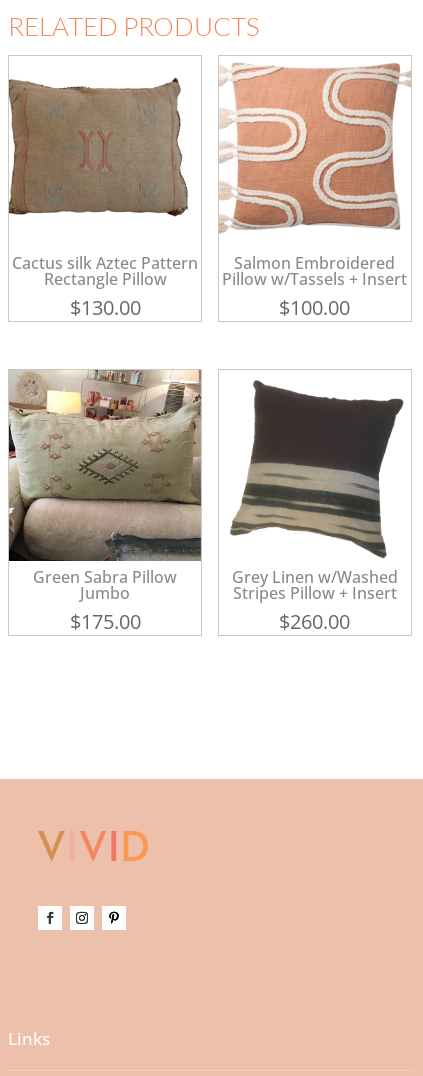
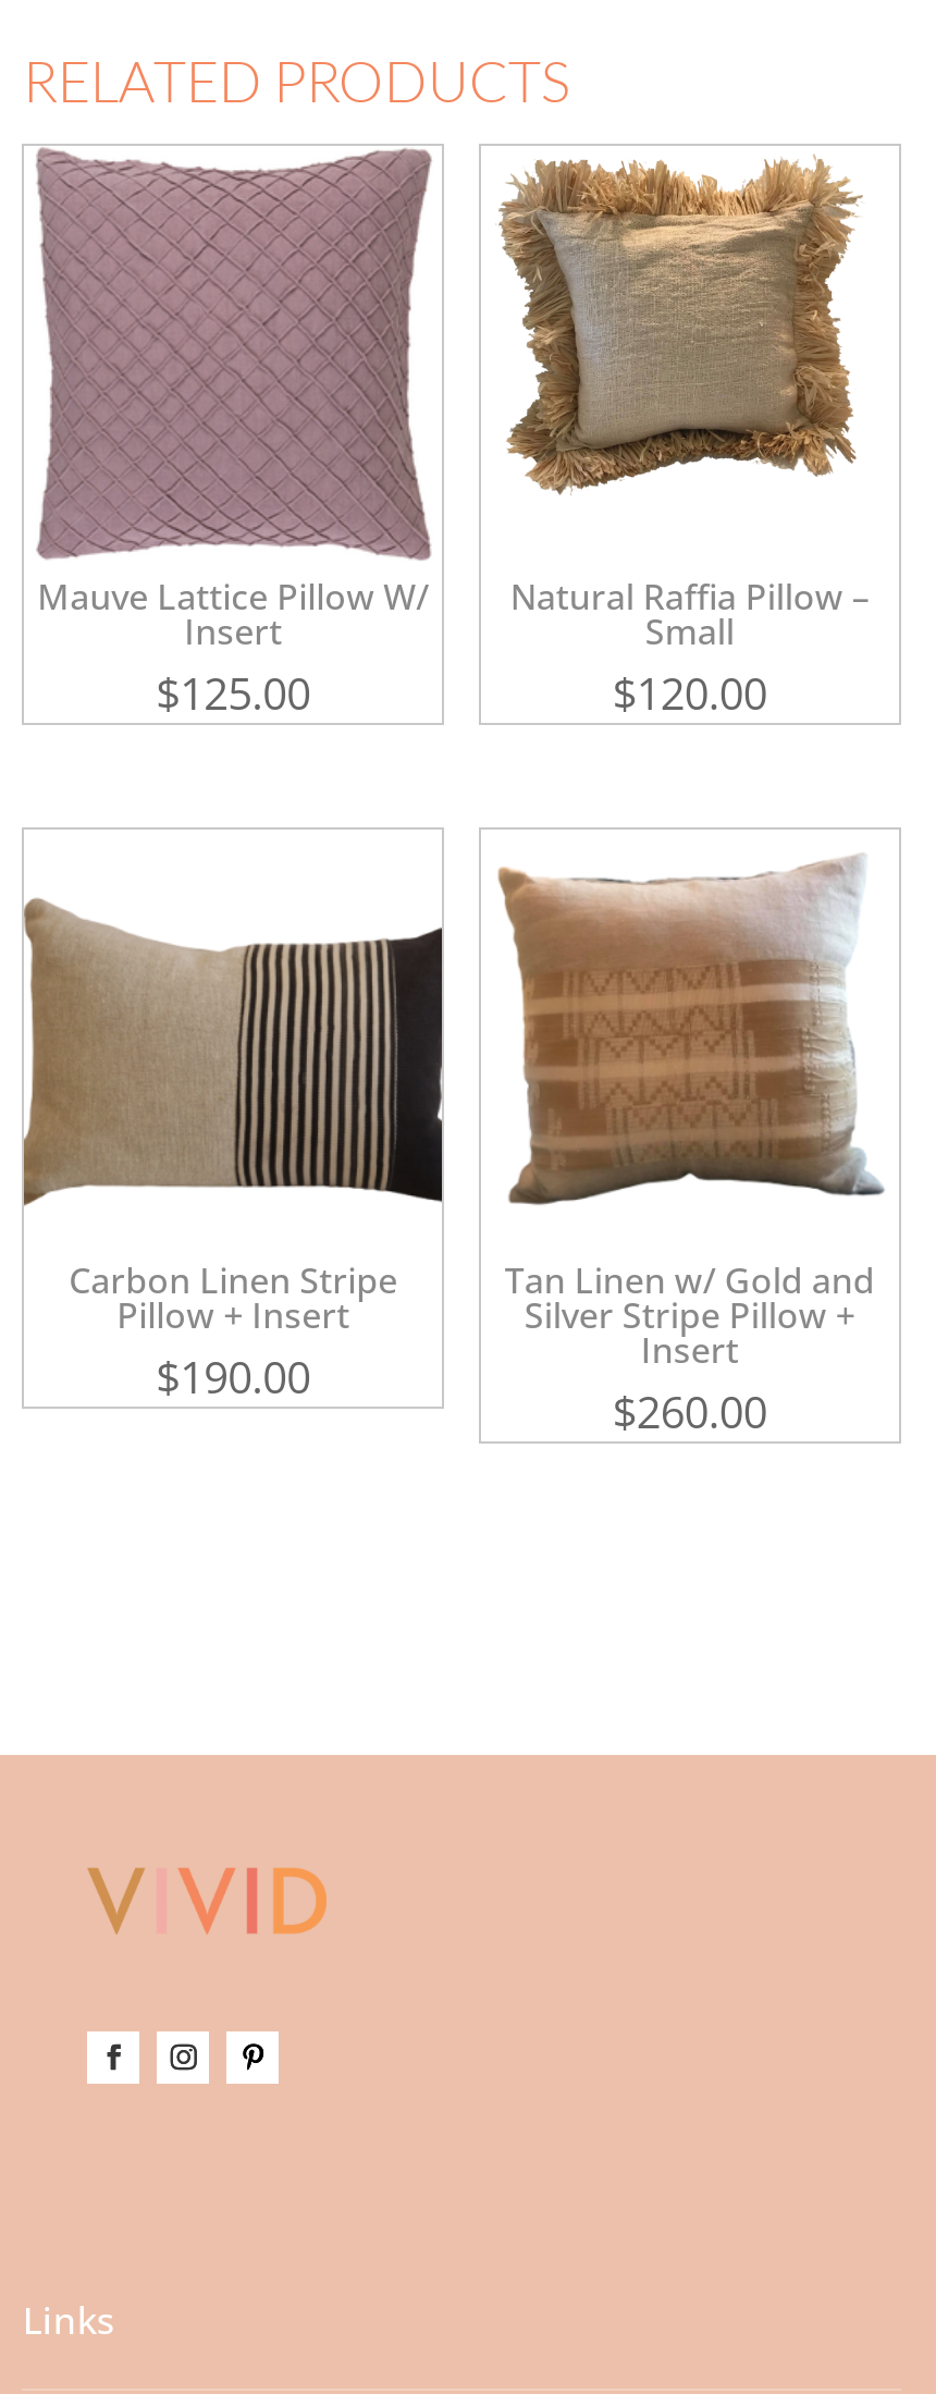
- [image]
- Cactus silk Aztec Pattern
- Rectangle Pillow
- $130.00
+ [image]
+ Mauve Lattice Pillow W/
+ Insert
+ $125.00

- [image]
- Salmon Embroidered
- Pillow w/Tassels + Insert
- $100.00
+ [image]
+ Natural Raffia Pillow –
+ Small
+ $120.00

- [image]
- Green Sabra Pillow
- Jumbo
- $175.00
+ [image]
+ Carbon Linen Stripe
+ Pillow + Insert
+ $190.00

- [image]
- Grey Linen w/Washed
- Stripes Pillow + Insert
+ [image]
+ Tan Linen w/ Gold and
+ Silver Stripe Pillow +
+ Insert
